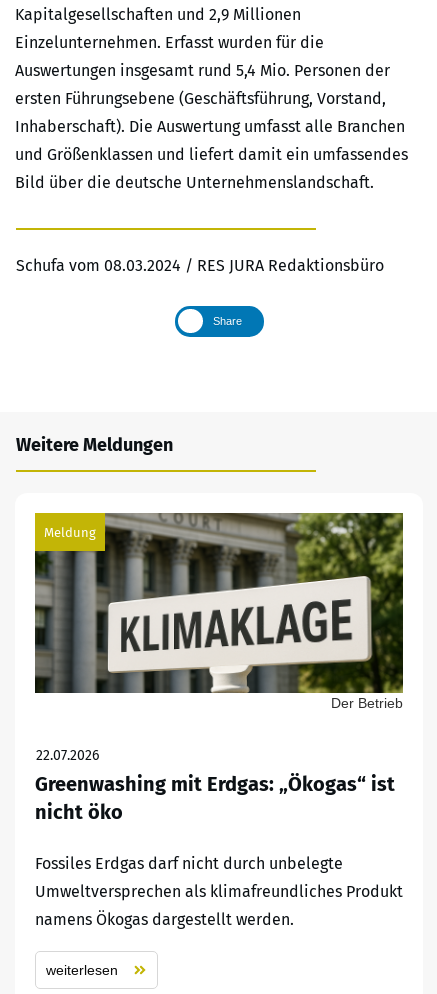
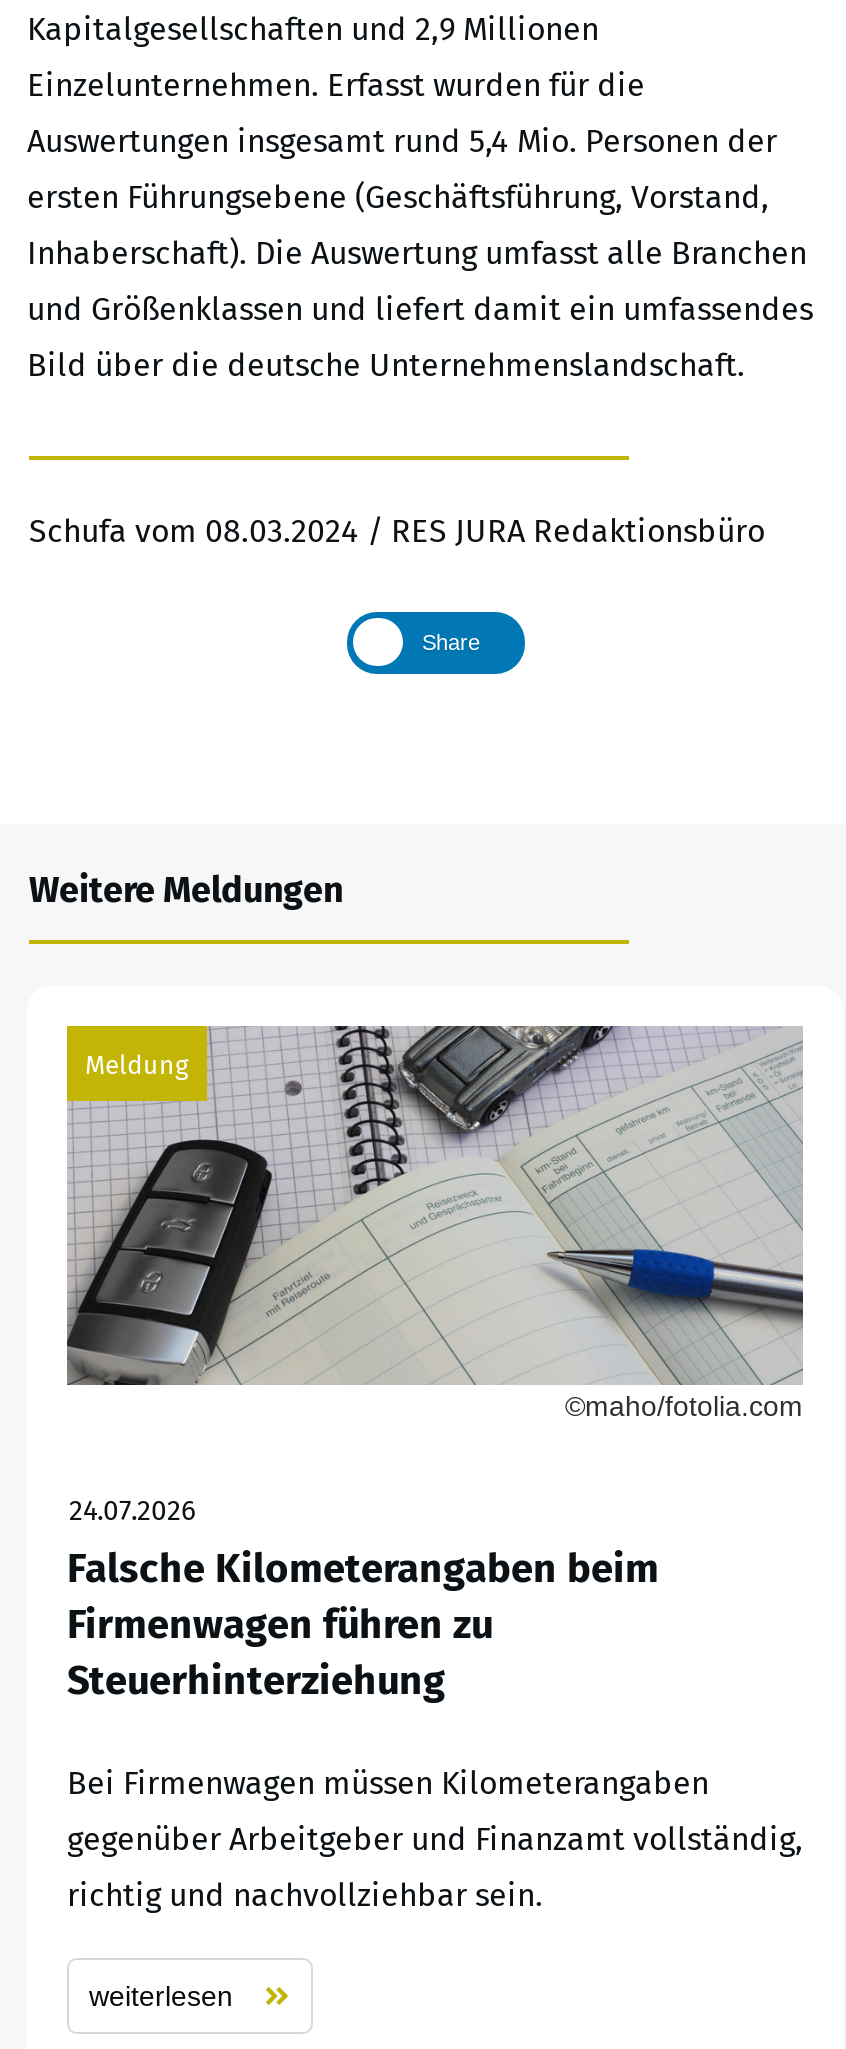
- [image]
- Der Betrieb
+ [image]
+ ©maho/fotolia.com

- 22.07.2026
- Greenwashing mit Erdgas: „Ökogas“ ist
- nicht öko
+ 24.07.2026
+ Falsche Kilometerangaben beim
+ Firmenwagen führen zu
+ Steuerhinterziehung

- Fossiles Erdgas darf nicht durch unbelegte
+ Bei Firmenwagen müssen Kilometerangaben

- Umweltversprechen als klimafreundliches Produkt
+ gegenüber Arbeitgeber und Finanzamt vollständig,

- namens Ökogas dargestellt werden.
+ richtig und nachvollziehbar sein.
